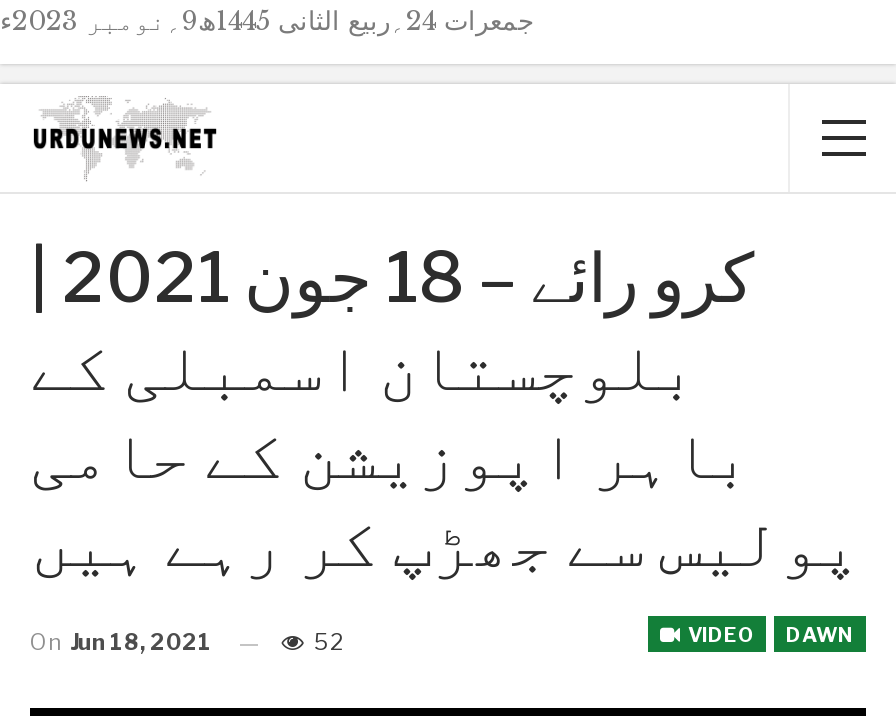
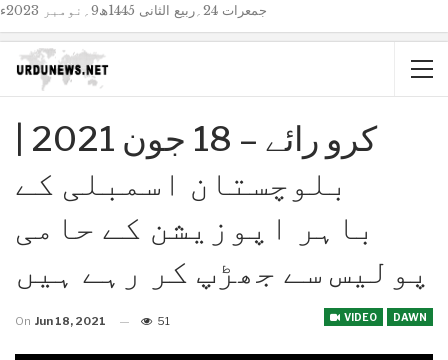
- 52
+ 51
